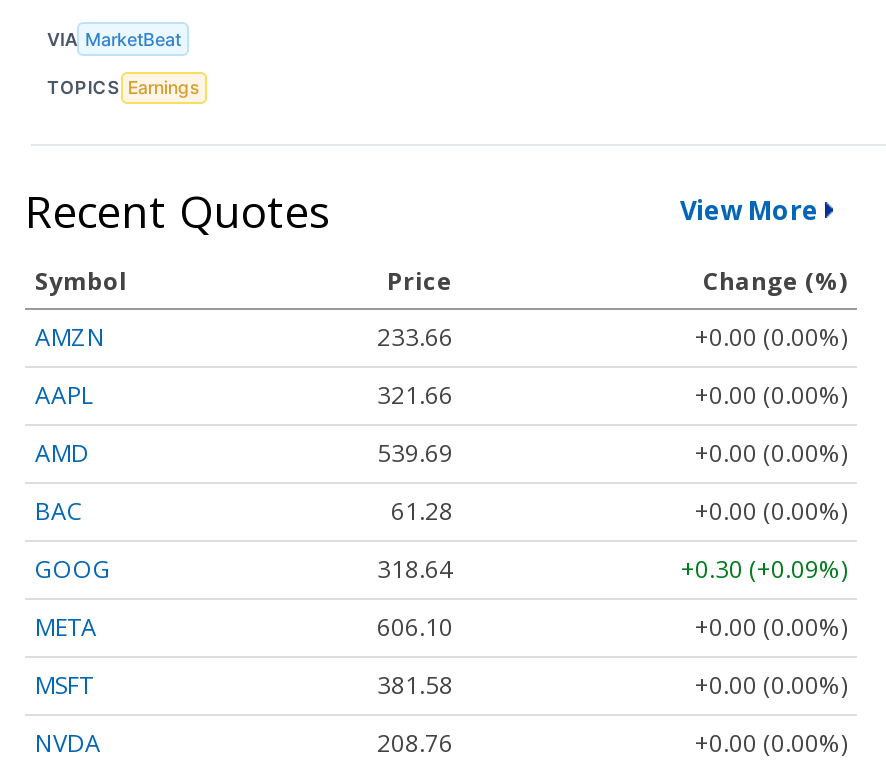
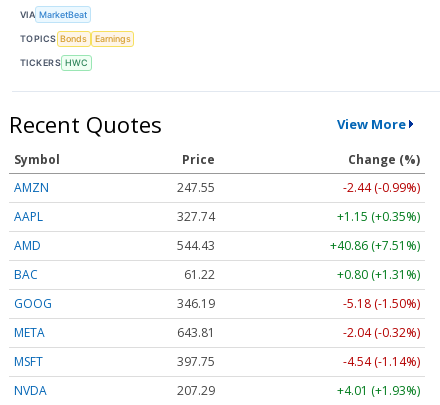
- TOPICS Earnings
+ TOPICS Bonds
+ Earnings
+ TICKERS HWC

- 233.66
+ 247.55

- +0.00 (0.00%)
+ -2.44 (-0.99%)

- 321.66
+ 327.74

- +0.00 (0.00%)
+ +1.15 (+0.35%)

- 539.69
+ 544.43

- +0.00 (0.00%)
+ +40.86 (+7.51%)

- 61.28
+ 61.22

- +0.00 (0.00%)
+ +0.80 (+1.31%)

- 318.64
+ 346.19

- +0.30 (+0.09%)
+ -5.18 (-1.50%)

- 606.10
+ 643.81

- +0.00 (0.00%)
+ -2.04 (-0.32%)

- 381.58
+ 397.75

- +0.00 (0.00%)
+ -4.54 (-1.14%)

- 208.76
+ 207.29

- +0.00 (0.00%)
+ +4.01 (+1.93%)
